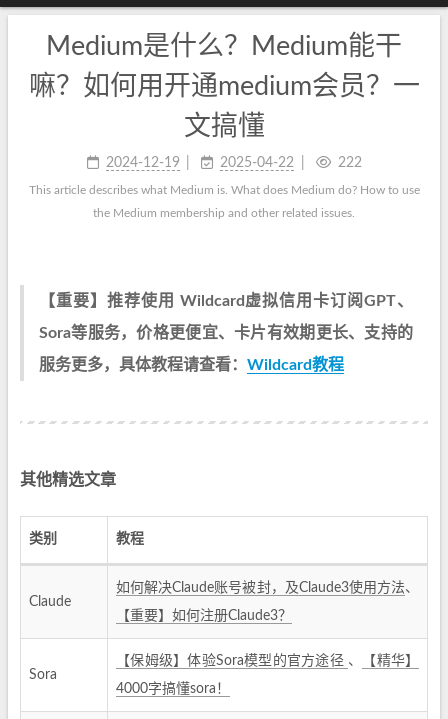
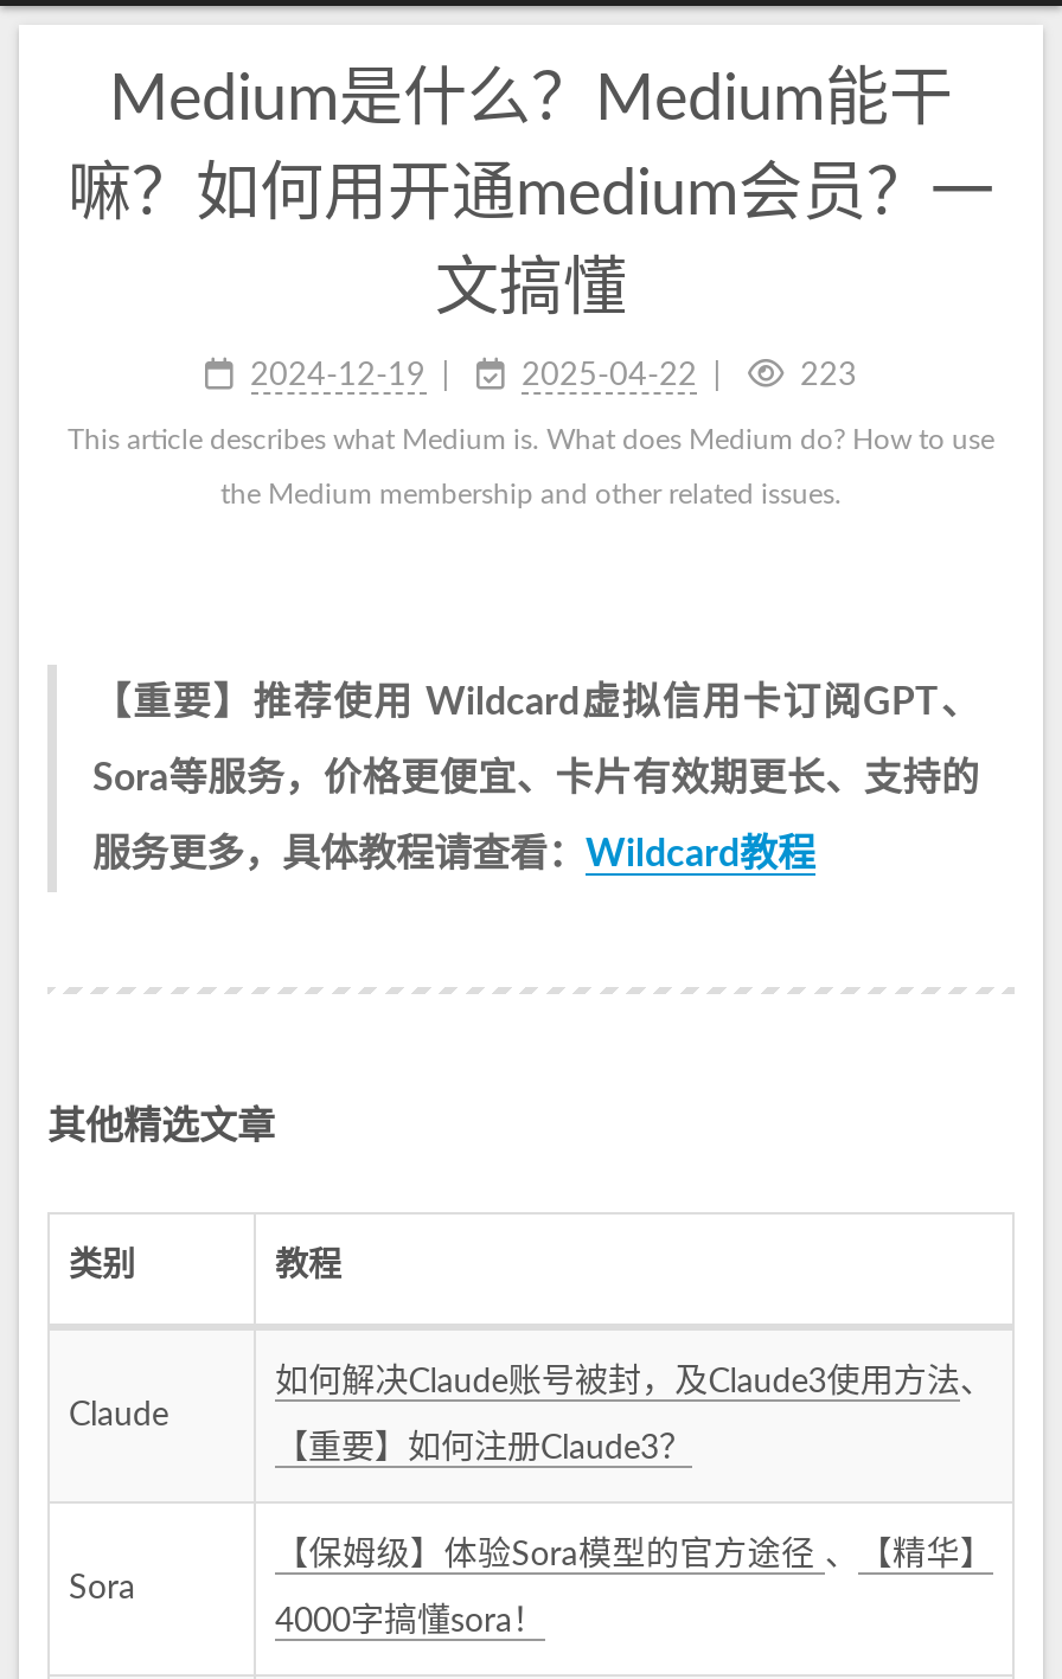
- 222
+ 223
